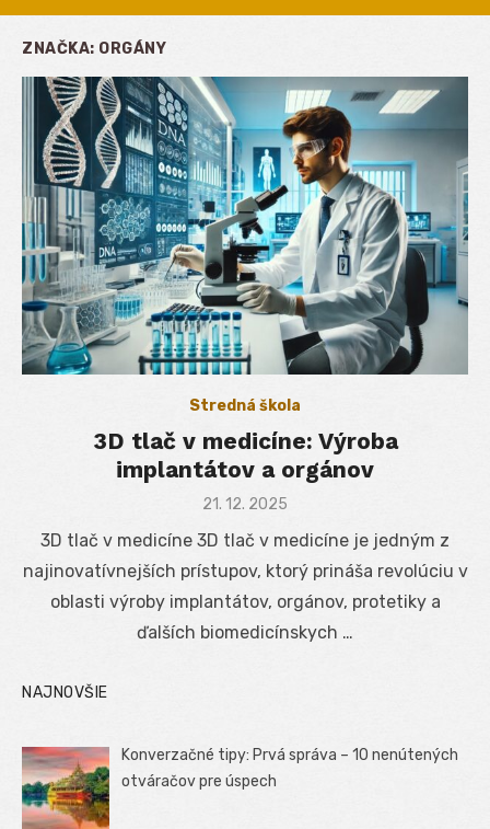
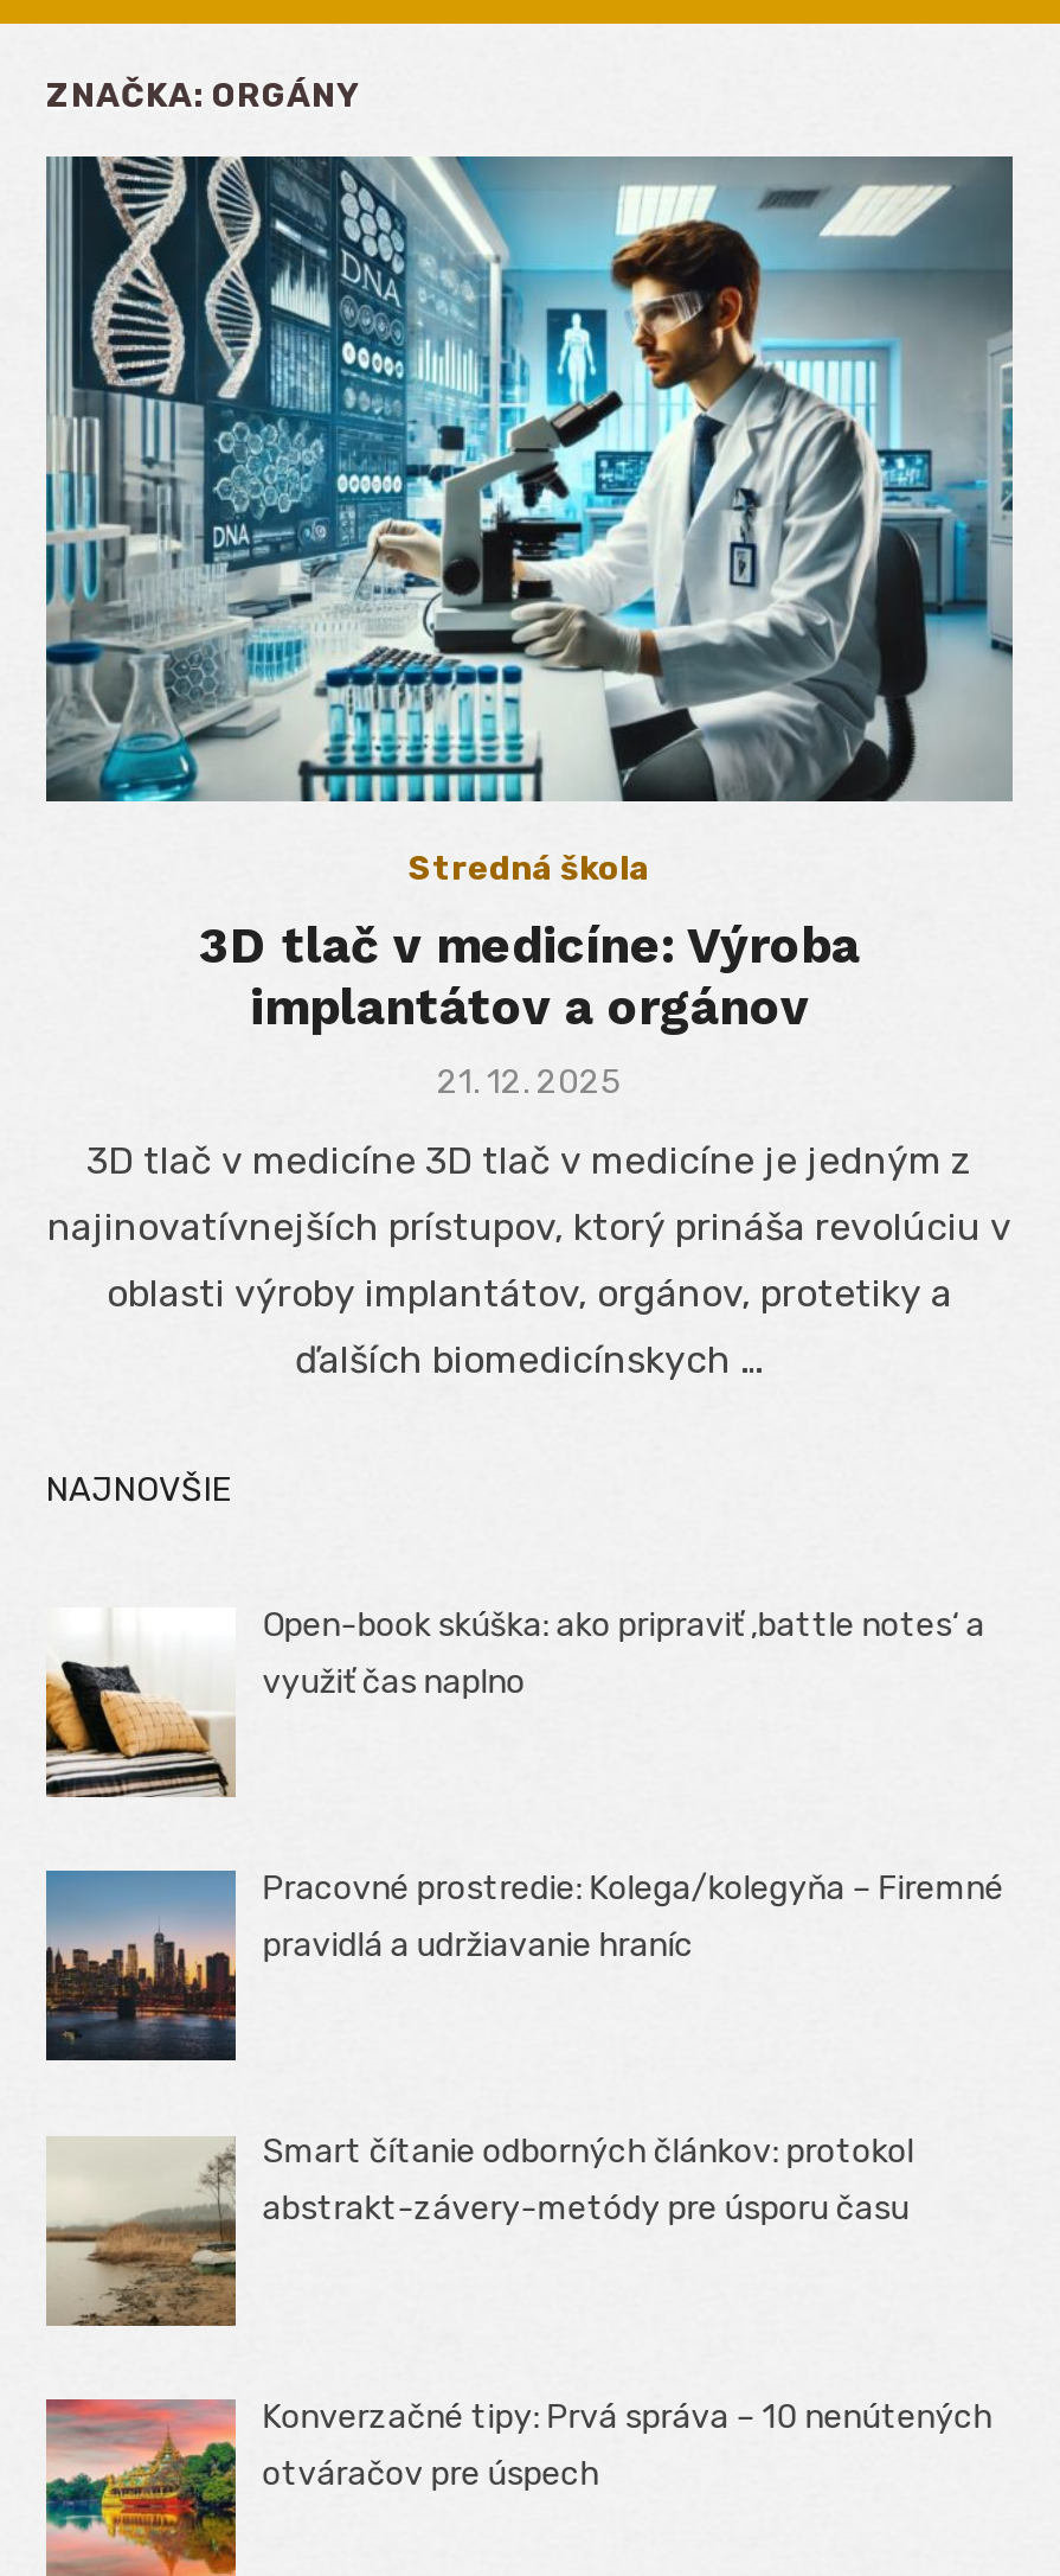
+ [image]
+ Open-book skúška: ako pripraviť ‚battle notes‘ a
+ využiť čas naplno

+ [image]
+ Pracovné prostredie: Kolega/kolegyňa – Firemné
+ pravidlá a udržiavanie hraníc

+ [image]
+ Smart čítanie odborných článkov: protokol
+ abstrakt-závery-metódy pre úsporu času
